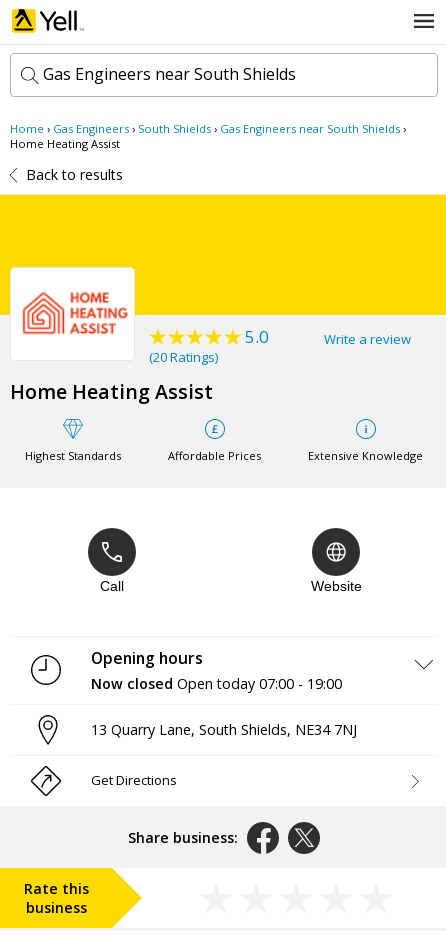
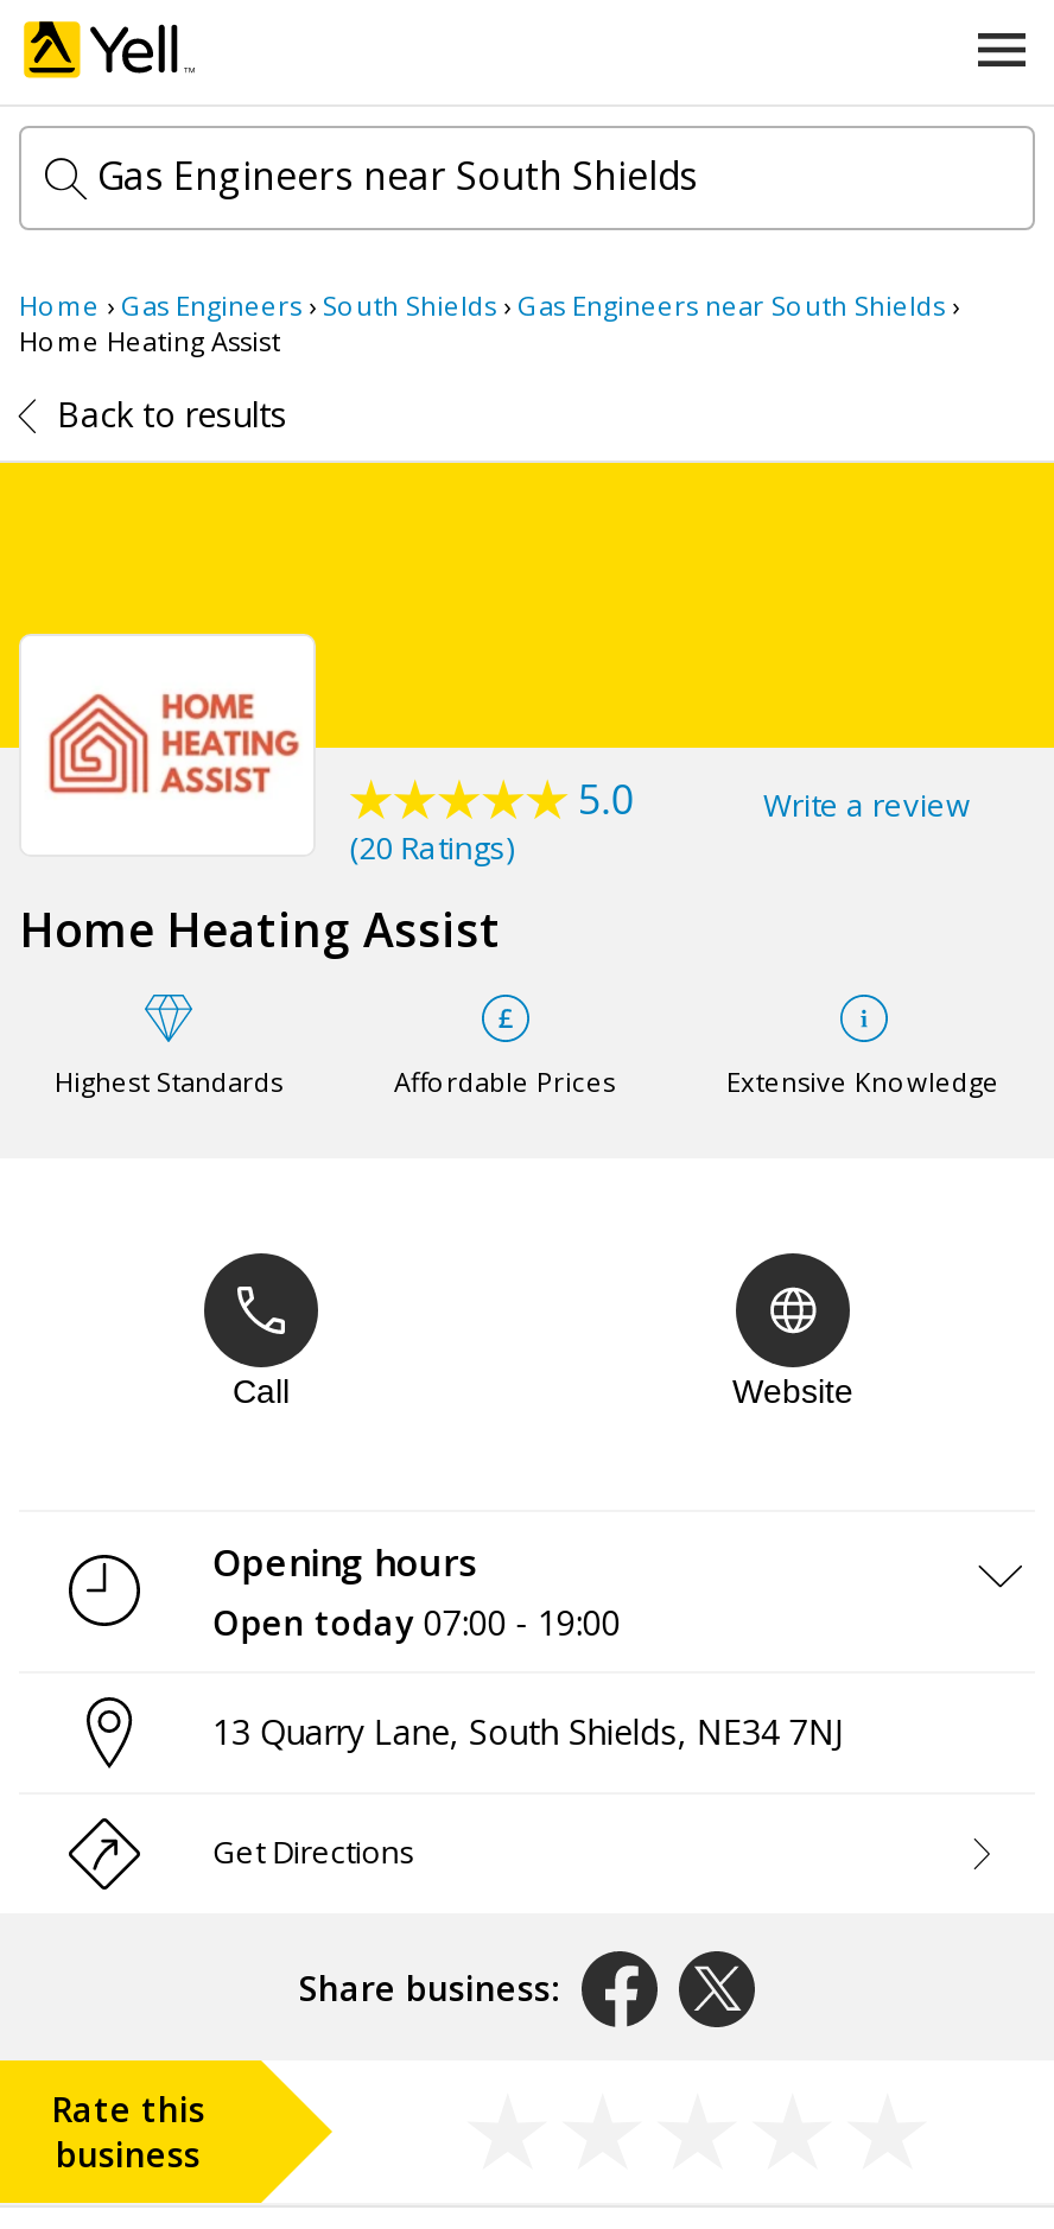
- Now closed Open today 07:00 - 19:00
+ Open today 07:00 - 19:00
